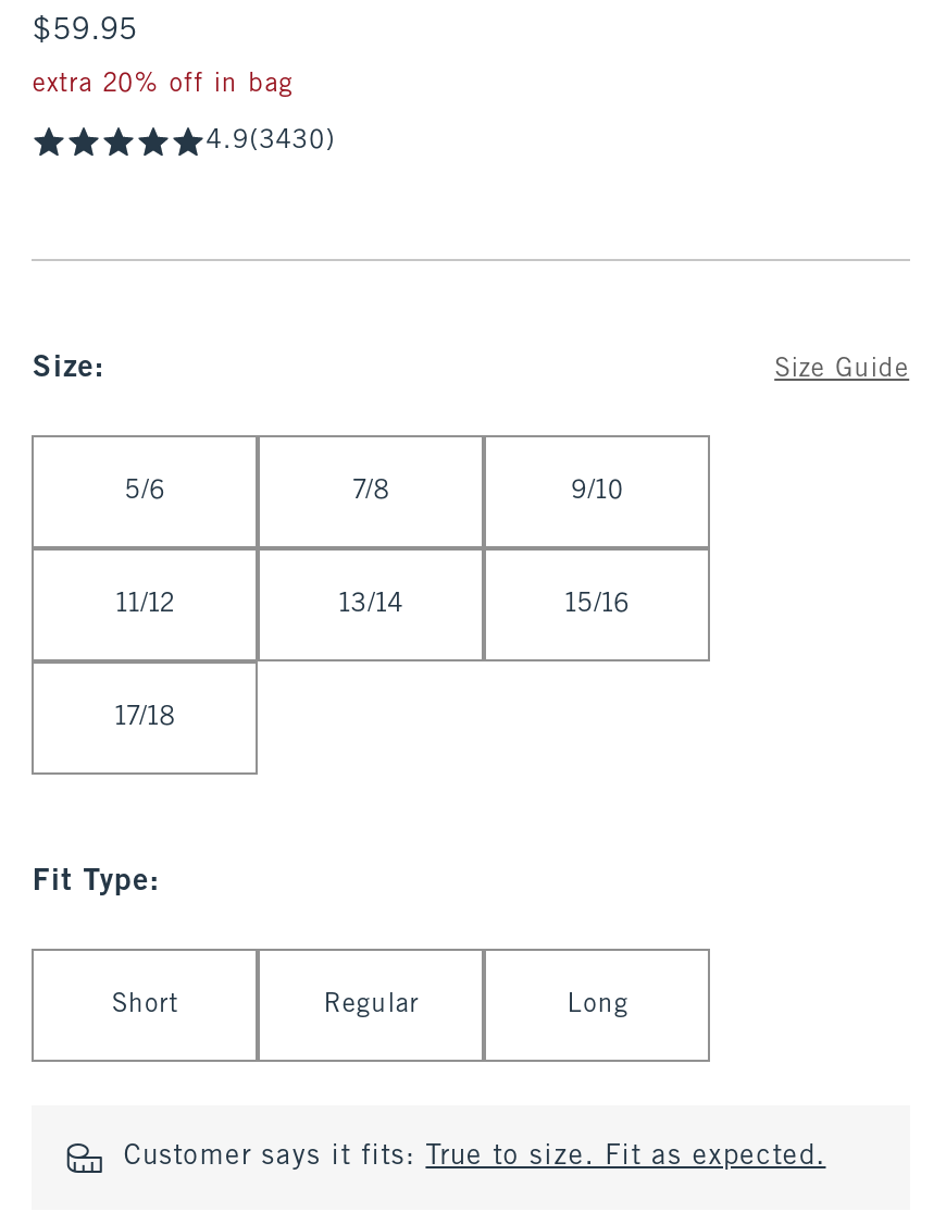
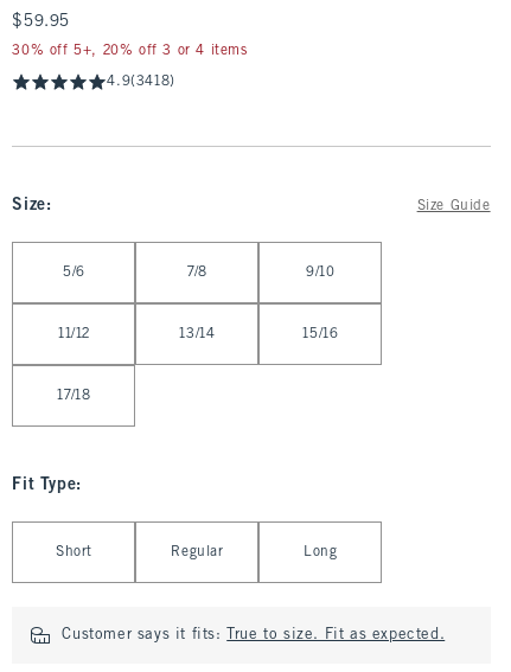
- extra 20% off in bag
+ 30% off 5+, 20% off 3 or 4 items

- 4.9(3430)
+ 4.9(3418)
